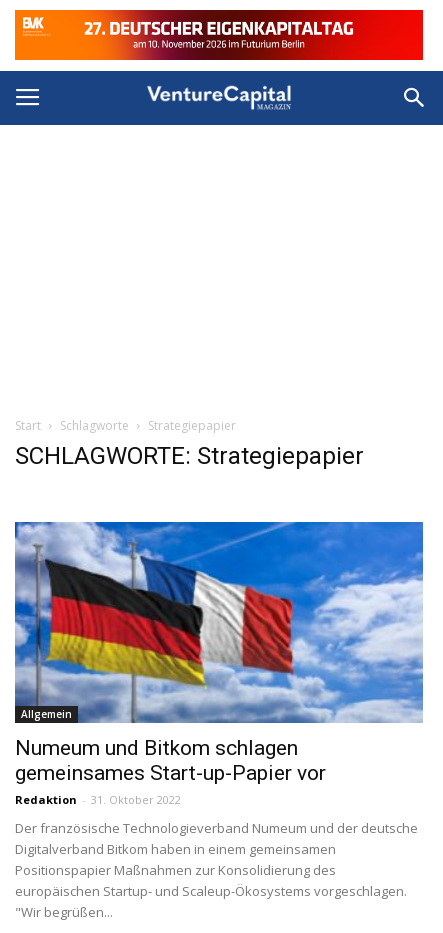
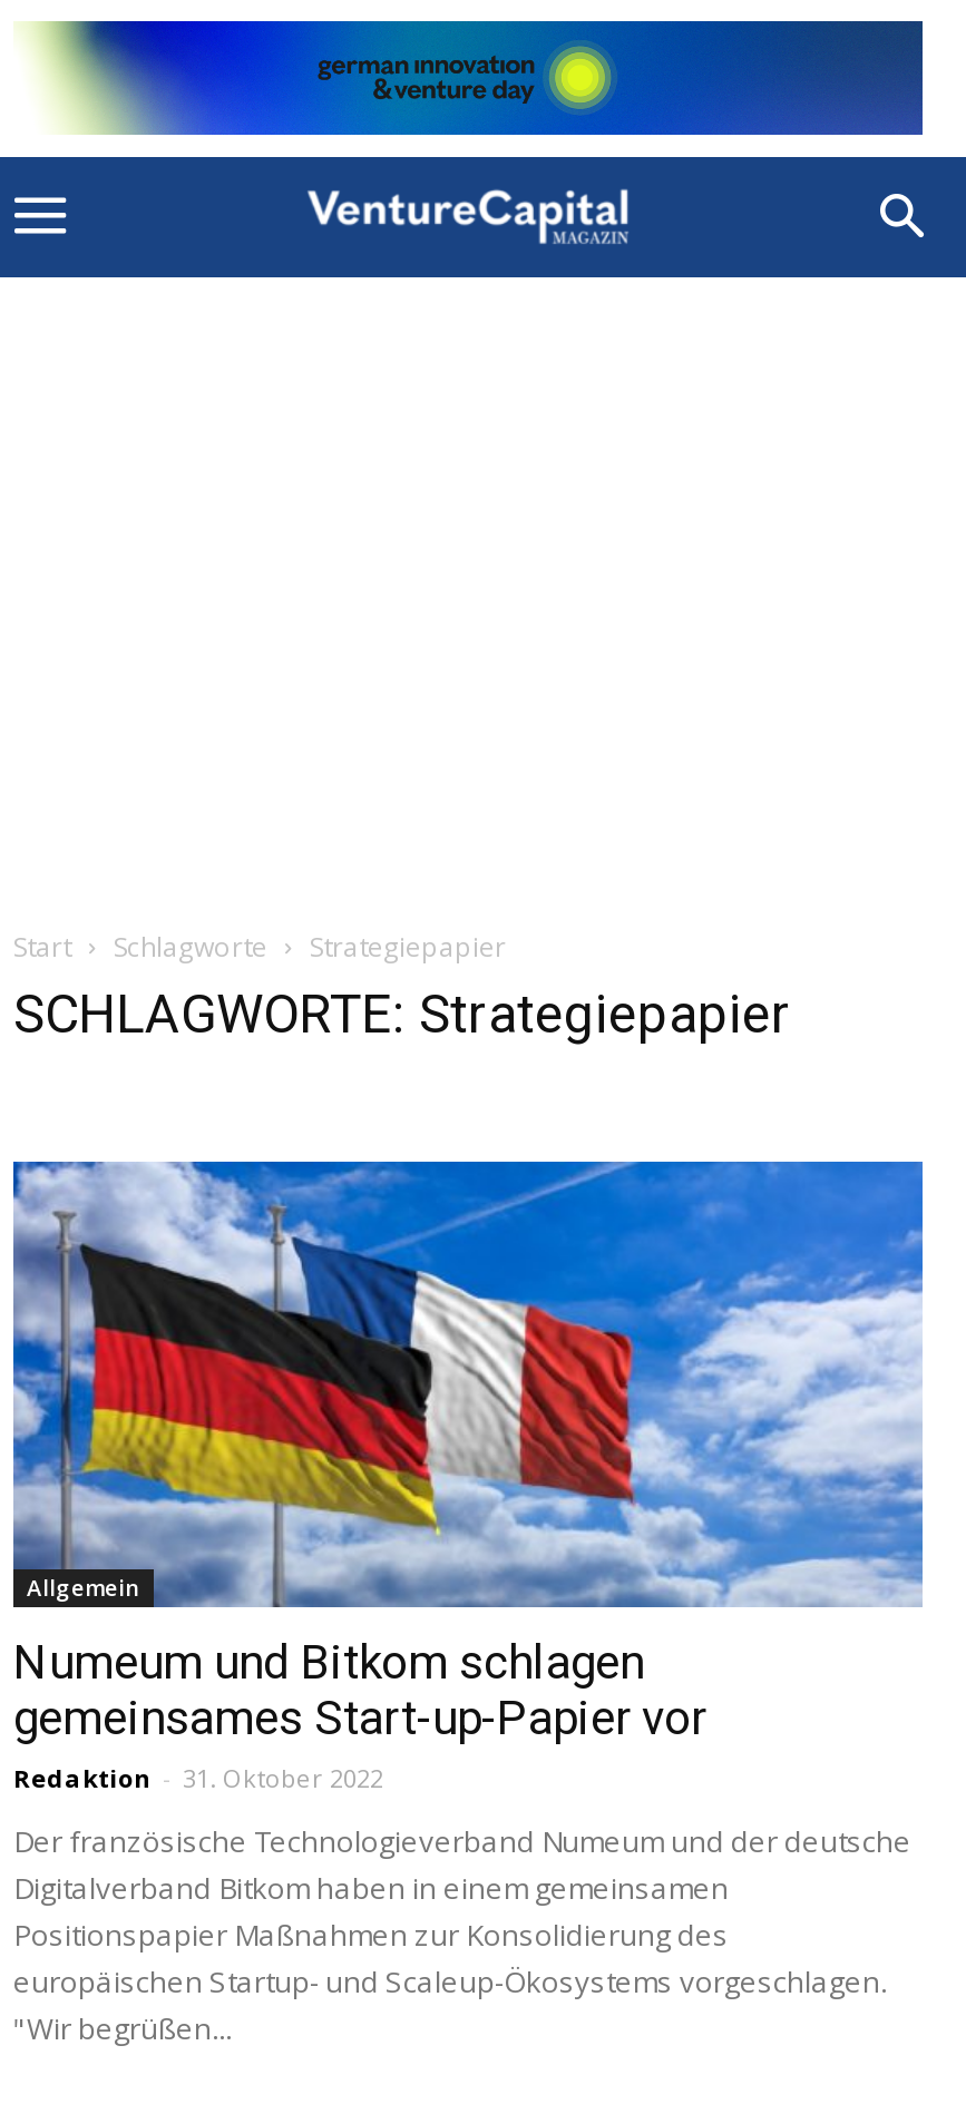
- [image]
+ [image]
